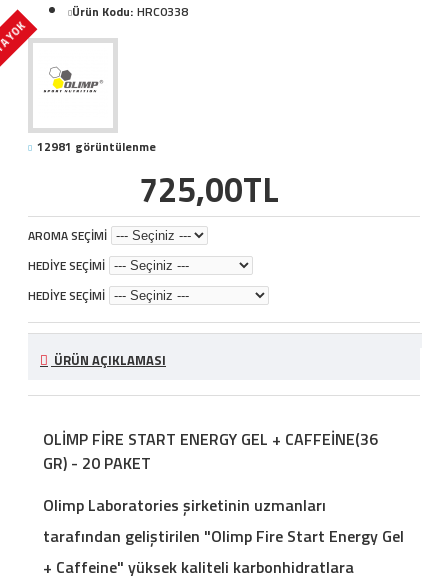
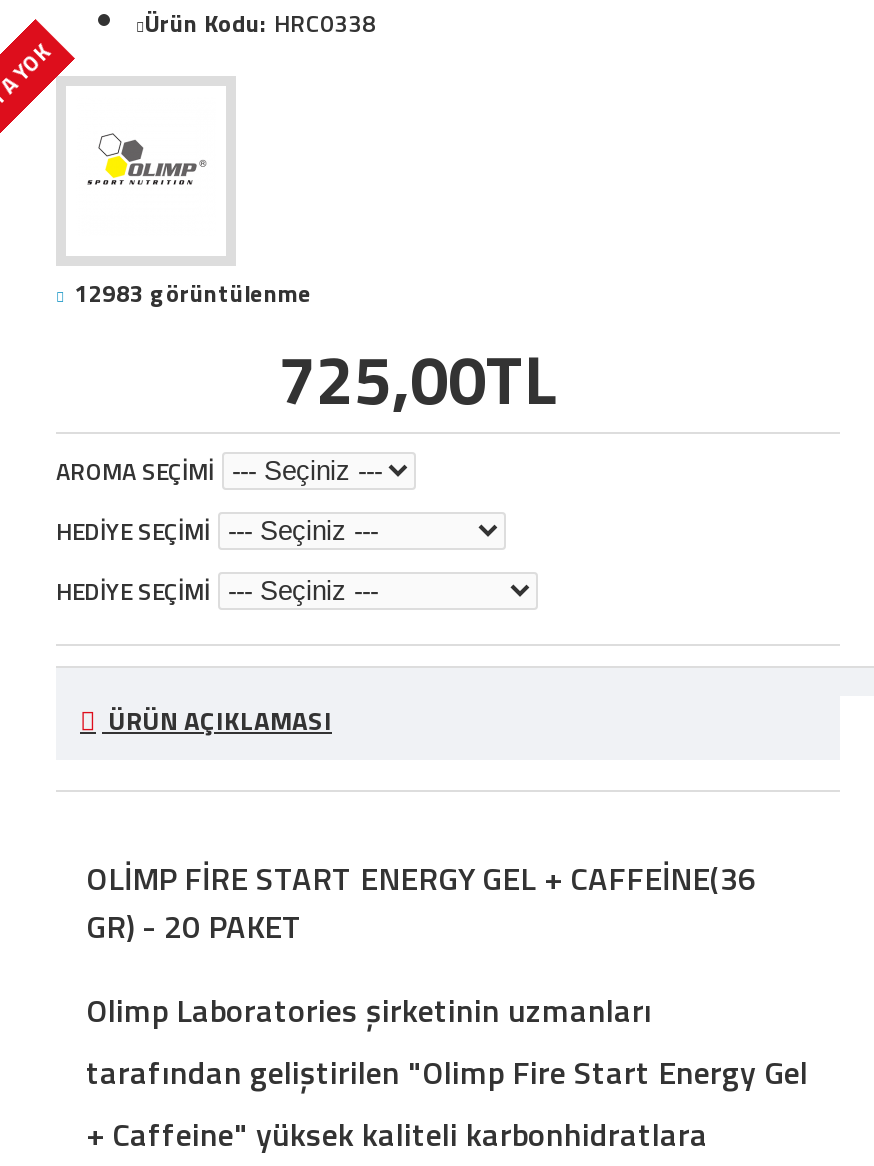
- 12981 görüntülenme
+ 12983 görüntülenme
